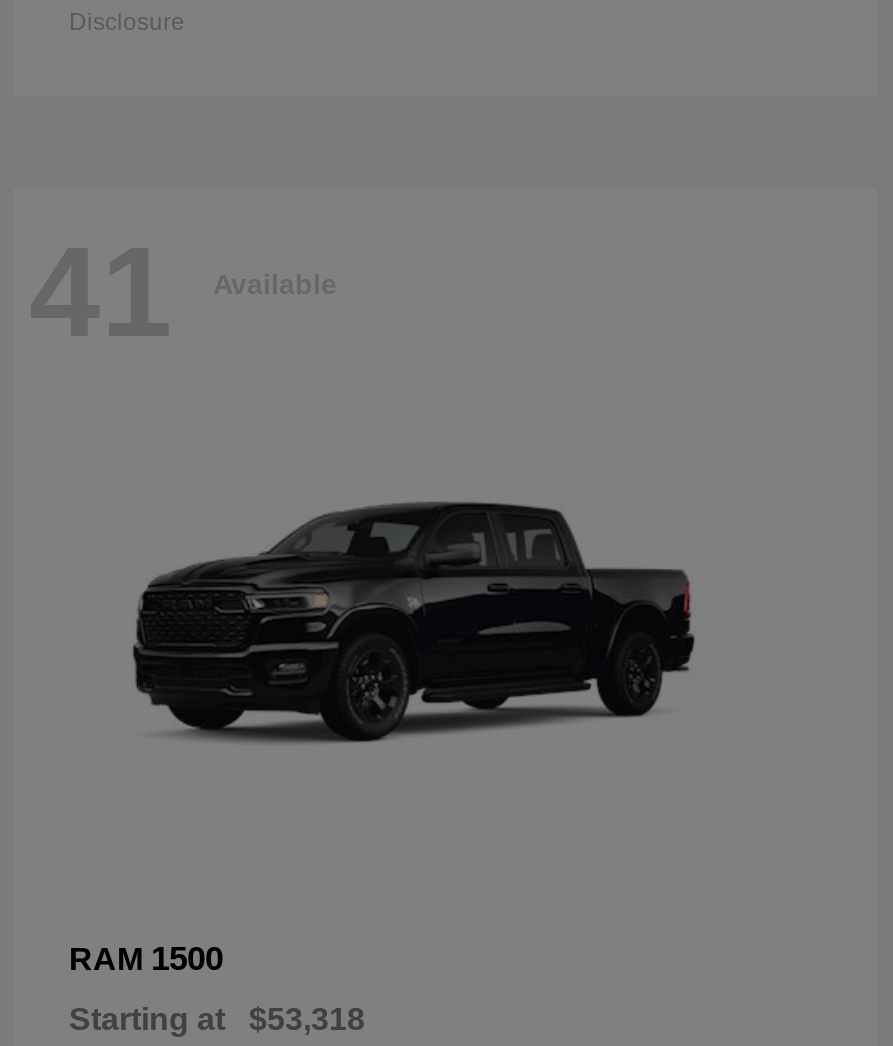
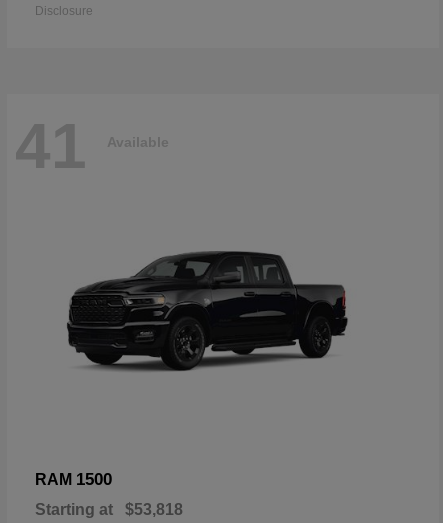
- Starting at $53,318
+ Starting at $53,818
